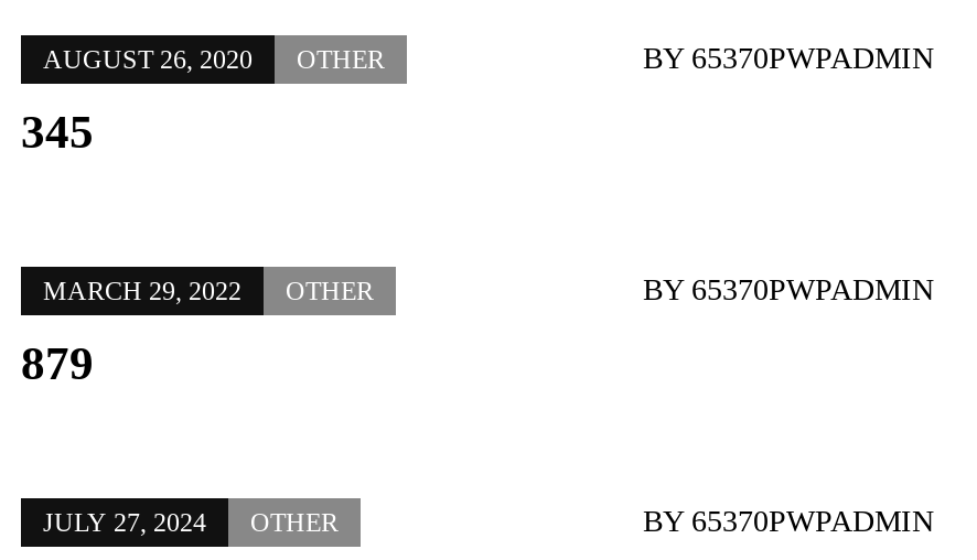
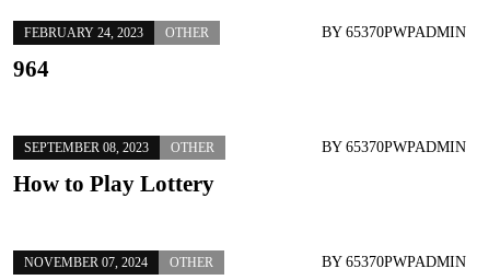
- AUGUST 26, 2020 OTHER
+ FEBRUARY 24, 2023 OTHER

- 345
+ 964

- MARCH 29, 2022 OTHER
+ SEPTEMBER 08, 2023 OTHER

- 879
+ How to Play Lottery

- JULY 27, 2024 OTHER
+ NOVEMBER 07, 2024 OTHER
